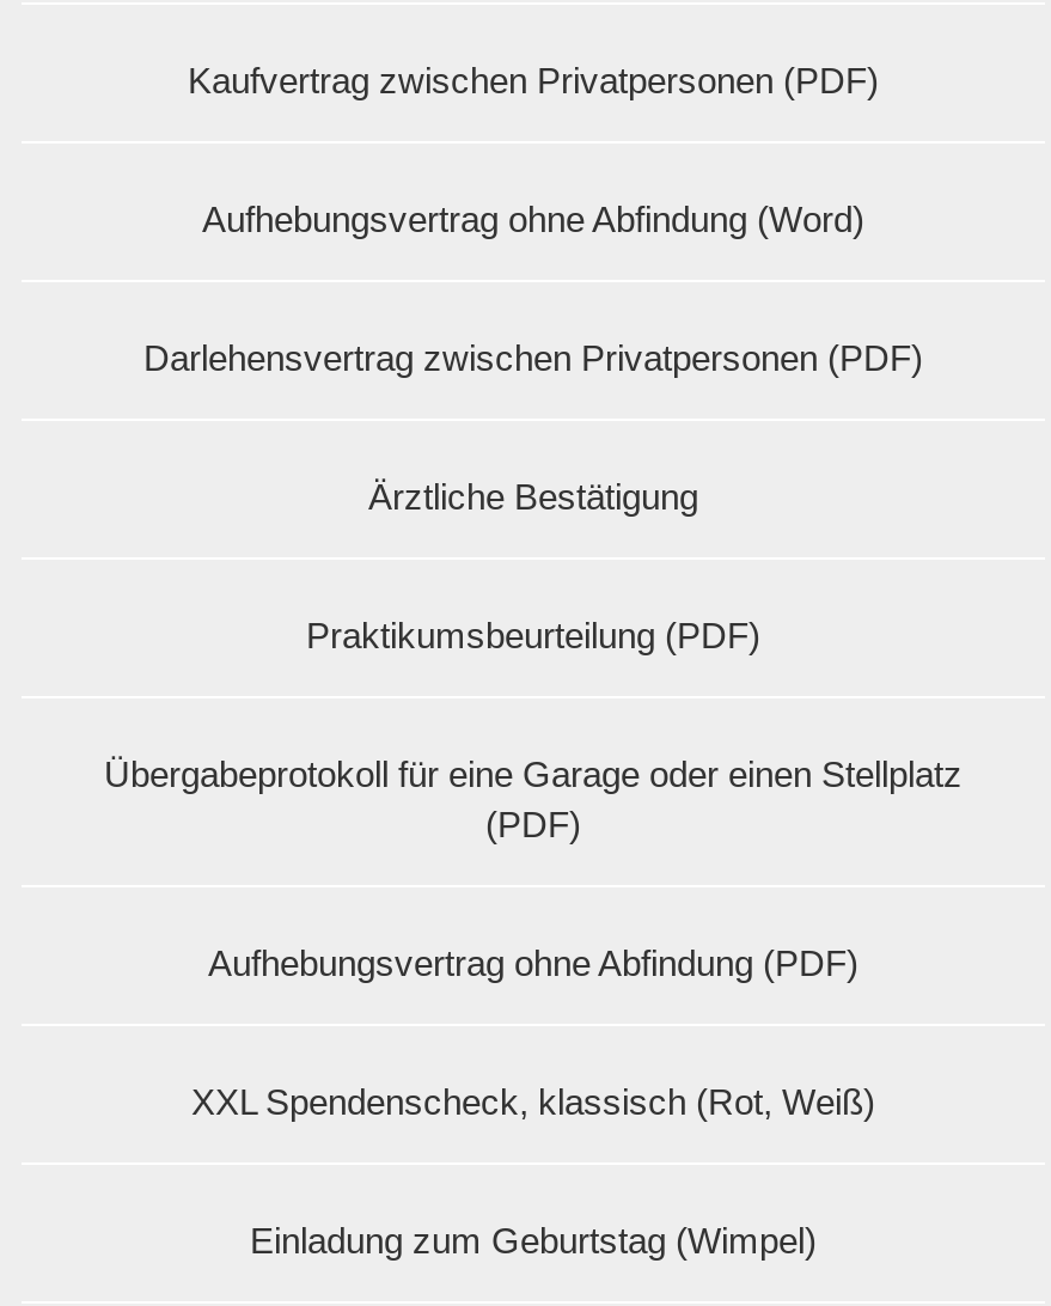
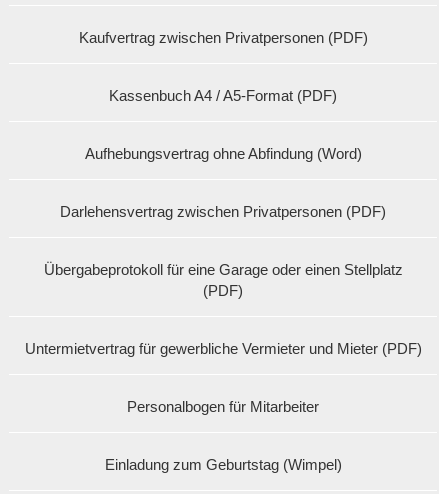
+ Kassenbuch A4 / A5-Format (PDF)

moved down: Aufhebungsvertrag ohne Abfindung (Word) | Darlehensvertrag zwischen Privatpersonen (PDF)

- Ärztliche Bestätigung
- Praktikumsbeurteilung (PDF)

- Aufhebungsvertrag ohne Abfindung (PDF)
+ Untermietvertrag für gewerbliche Vermieter und Mieter (PDF)

- XXL Spendenscheck, klassisch (Rot, Weiß)
+ Personalbogen für Mitarbeiter
